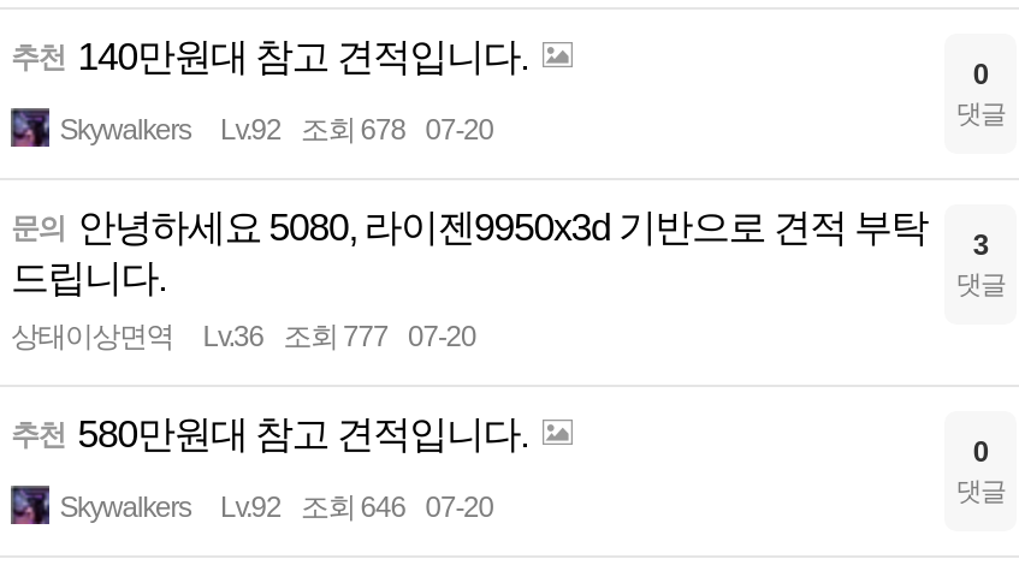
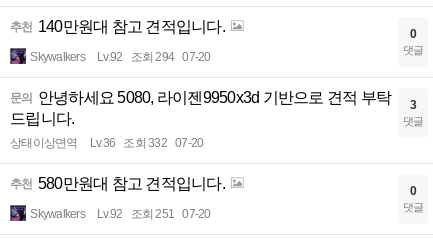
- Skywalkers Lv.92 조회 678 07-20
+ Skywalkers Lv.92 조회 294 07-20

- 상태이상면역 Lv.36 조회 777 07-20
+ 상태이상면역 Lv.36 조회 332 07-20

- Skywalkers Lv.92 조회 646 07-20
+ Skywalkers Lv.92 조회 251 07-20
